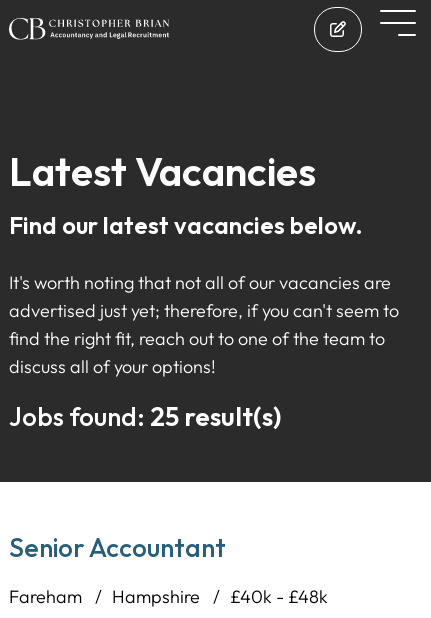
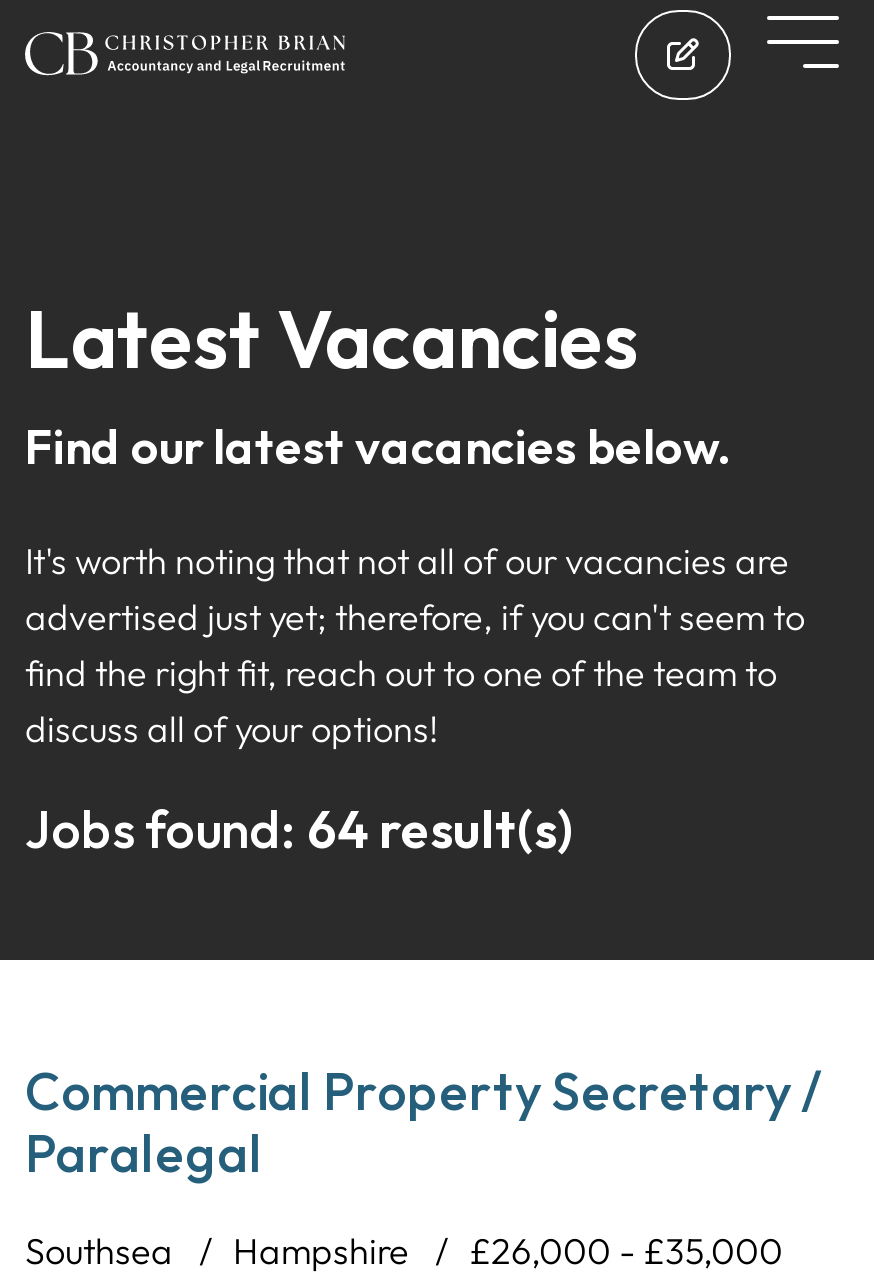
- Jobs found: 25 result(s)
+ Jobs found: 64 result(s)

- Senior Accountant
+ Commercial Property Secretary /
+ Paralegal

- Fareham
+ Southsea

- £40k - £48k
+ £26,000 - £35,000
